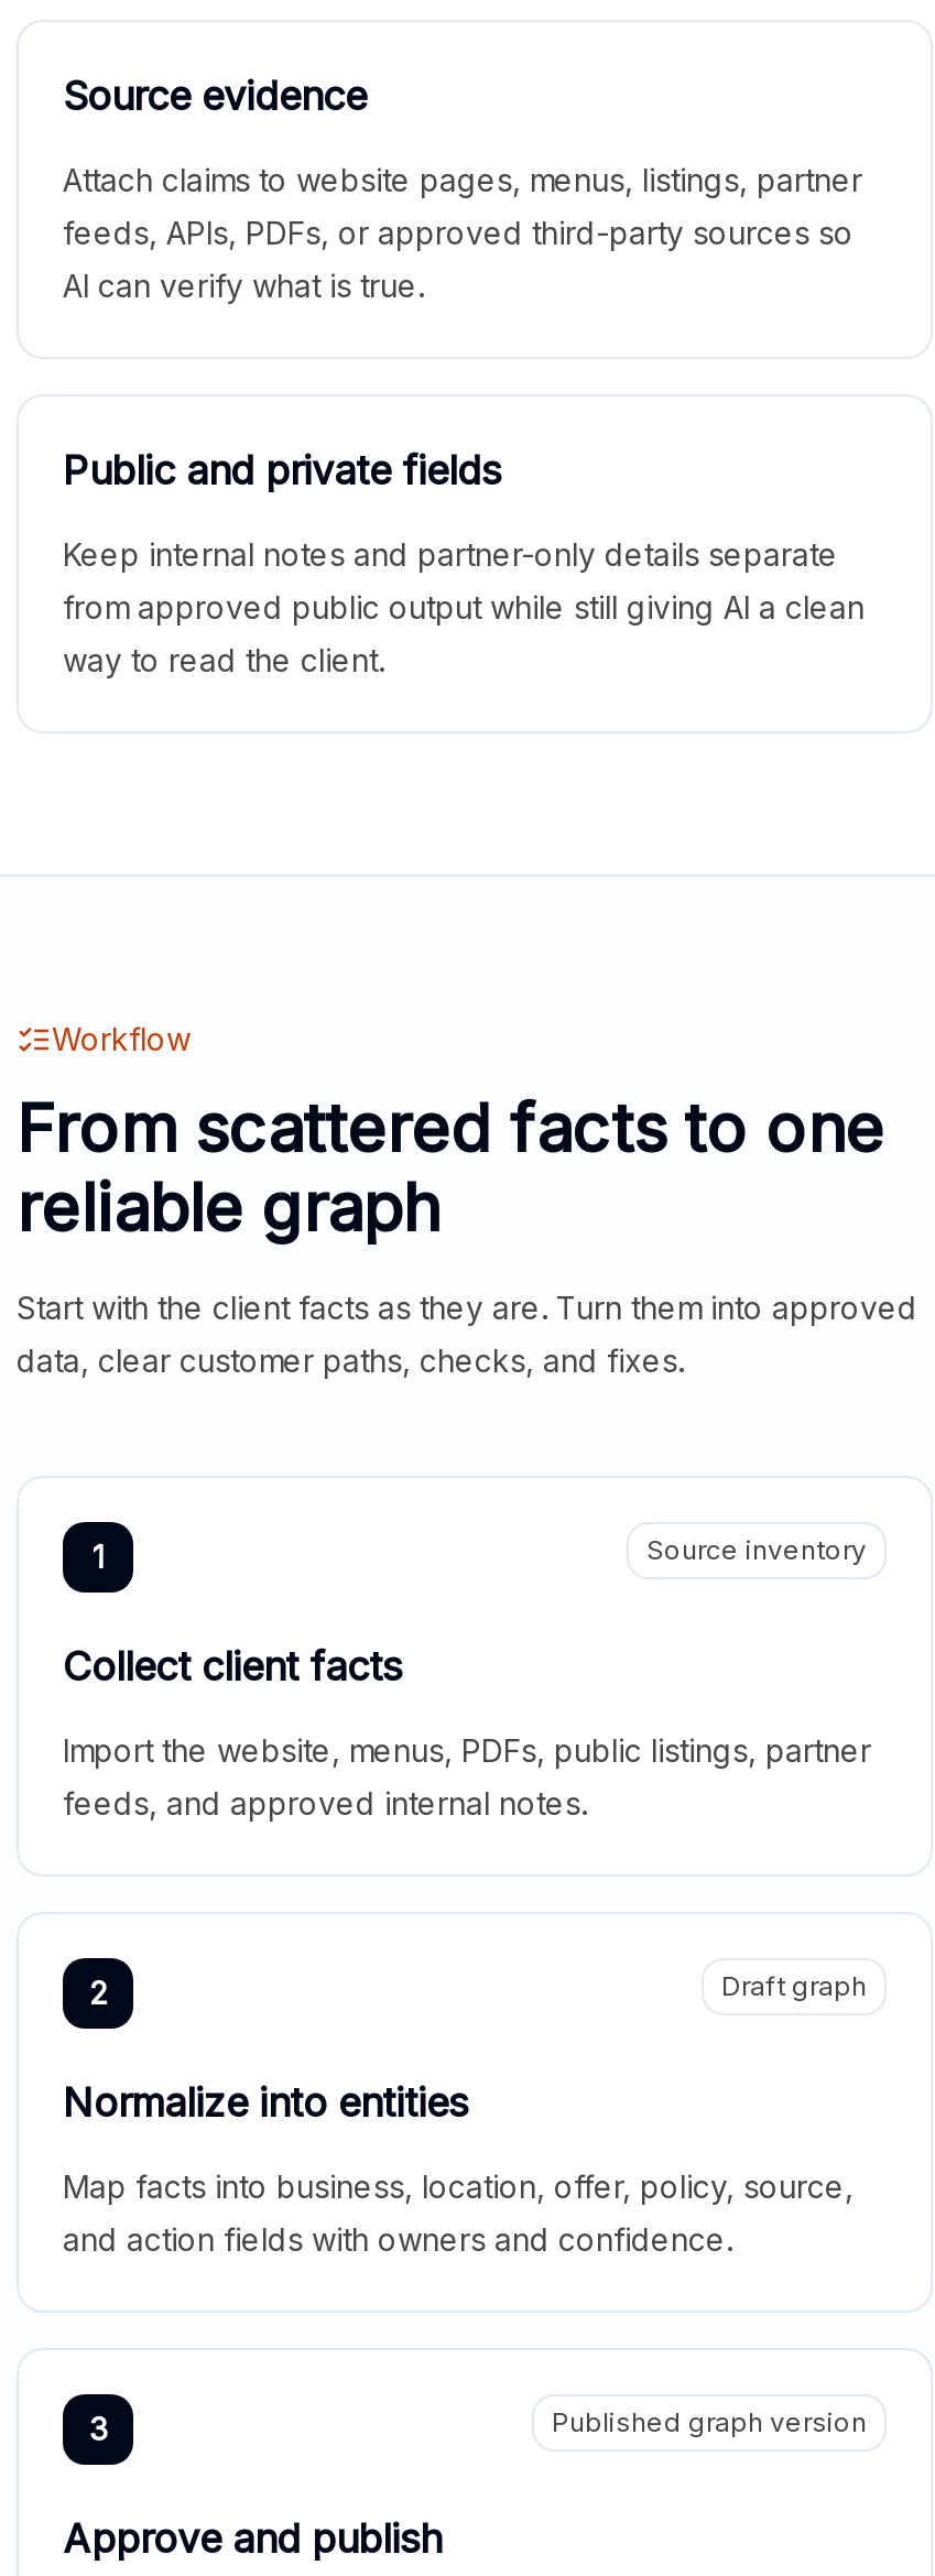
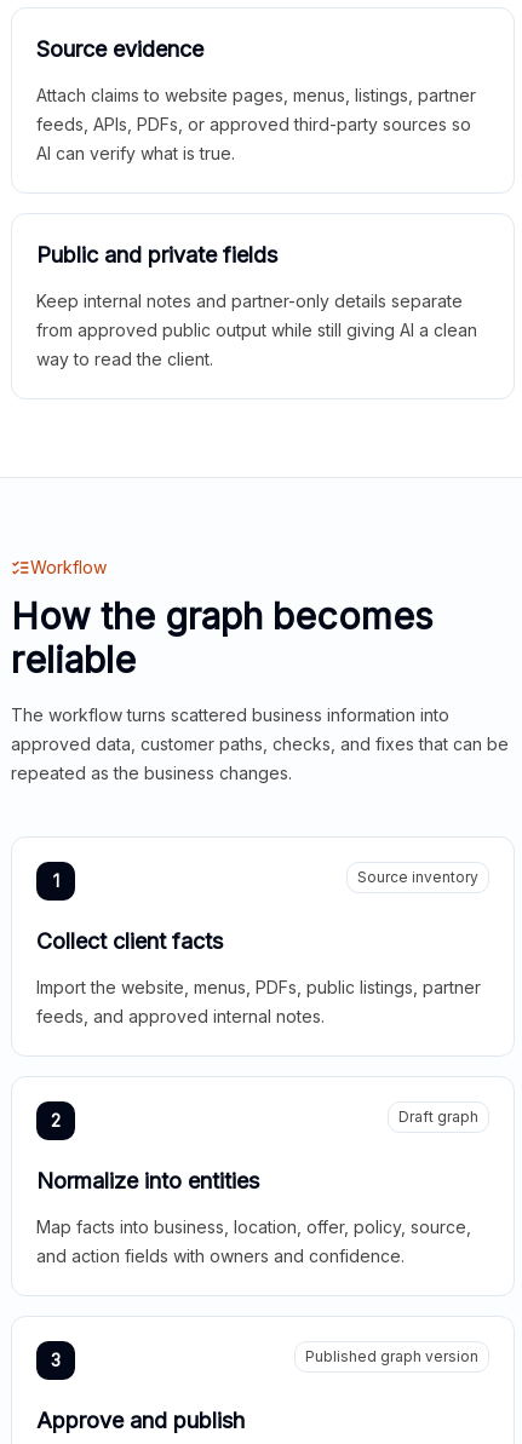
- From scattered facts to one
- reliable graph
+ How the graph becomes
+ reliable

- Start with the client facts as they are. Turn them into approved
- data, clear customer paths, checks, and fixes.
+ The workflow turns scattered business information into
+ approved data, customer paths, checks, and fixes that can be
+ repeated as the business changes.
